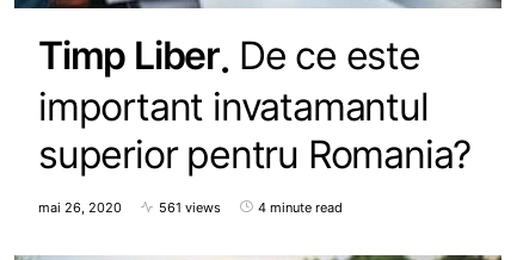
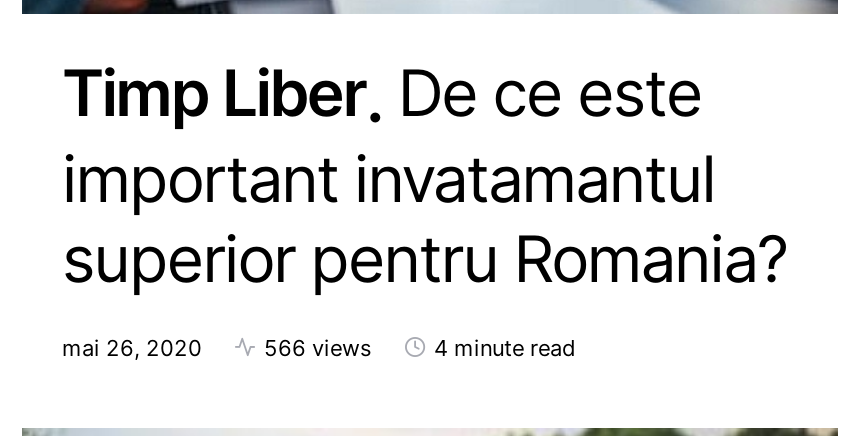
- 561 views
+ 566 views
